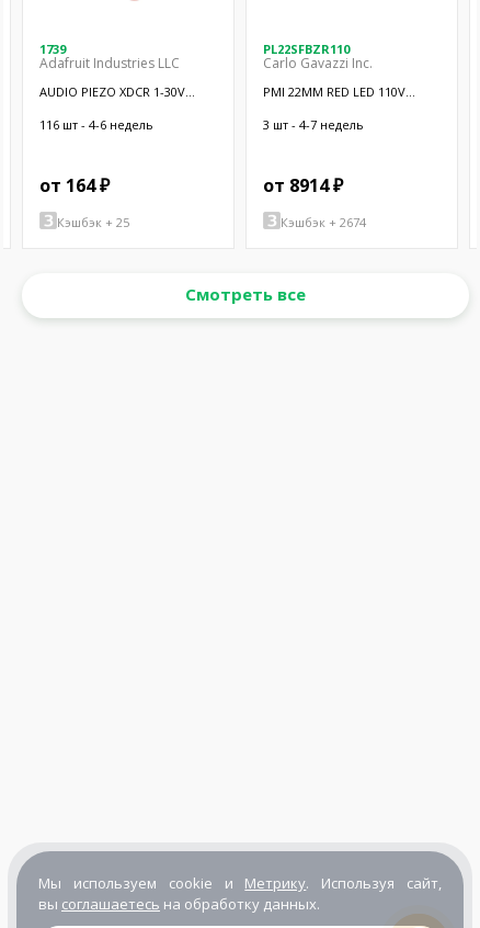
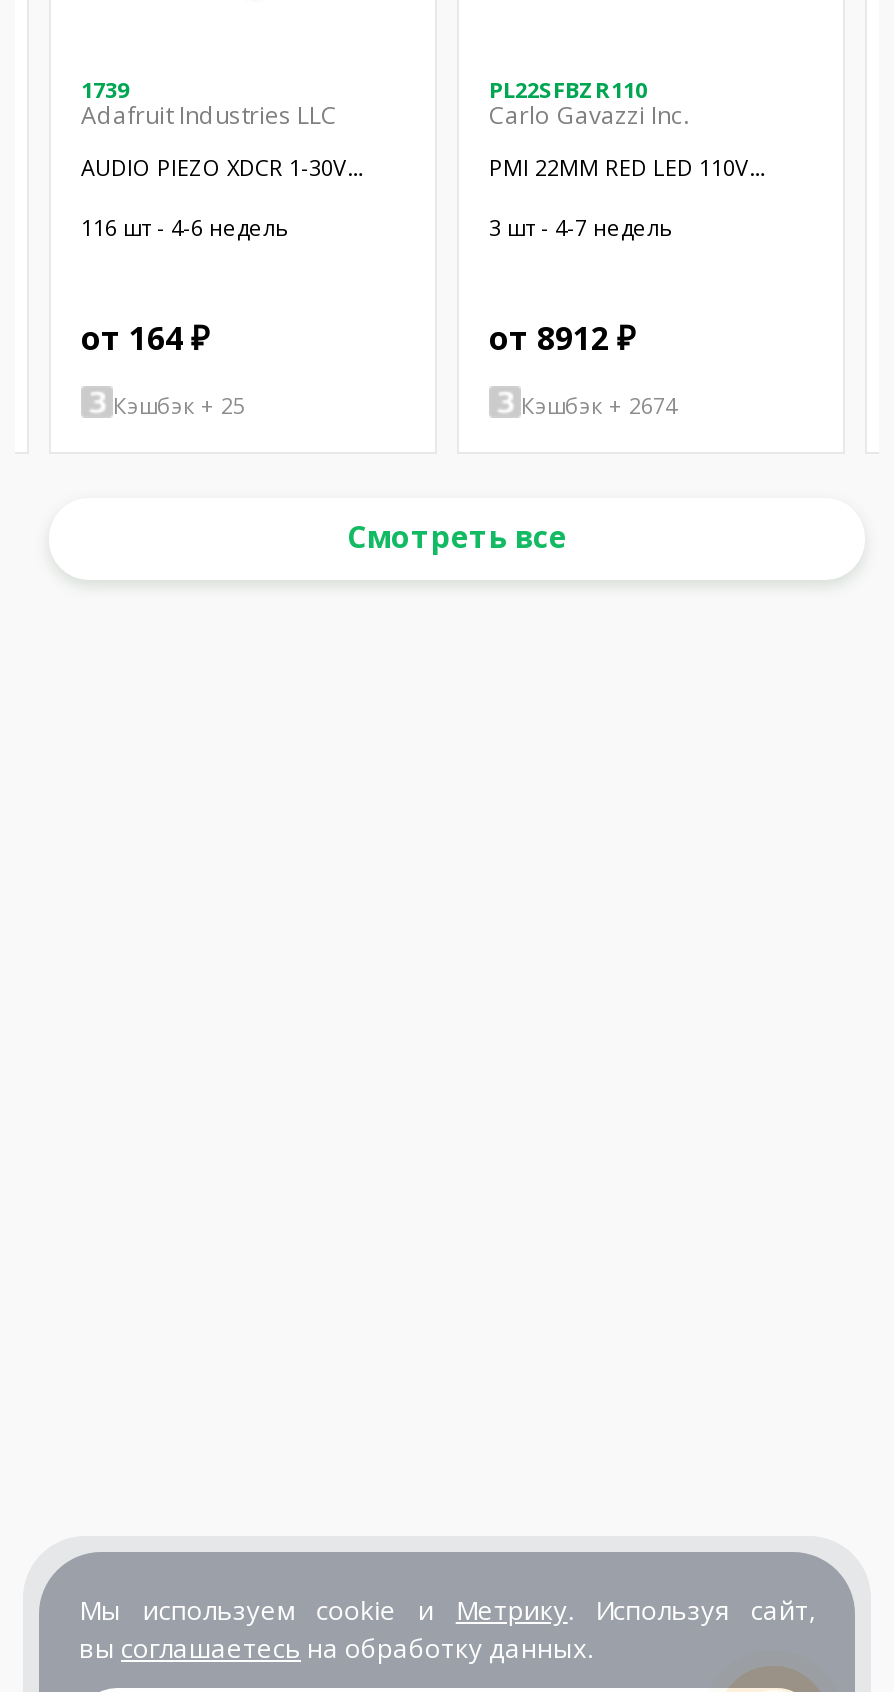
- от 8914 ₽
+ от 8912 ₽
